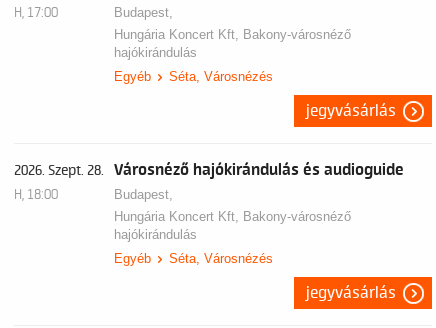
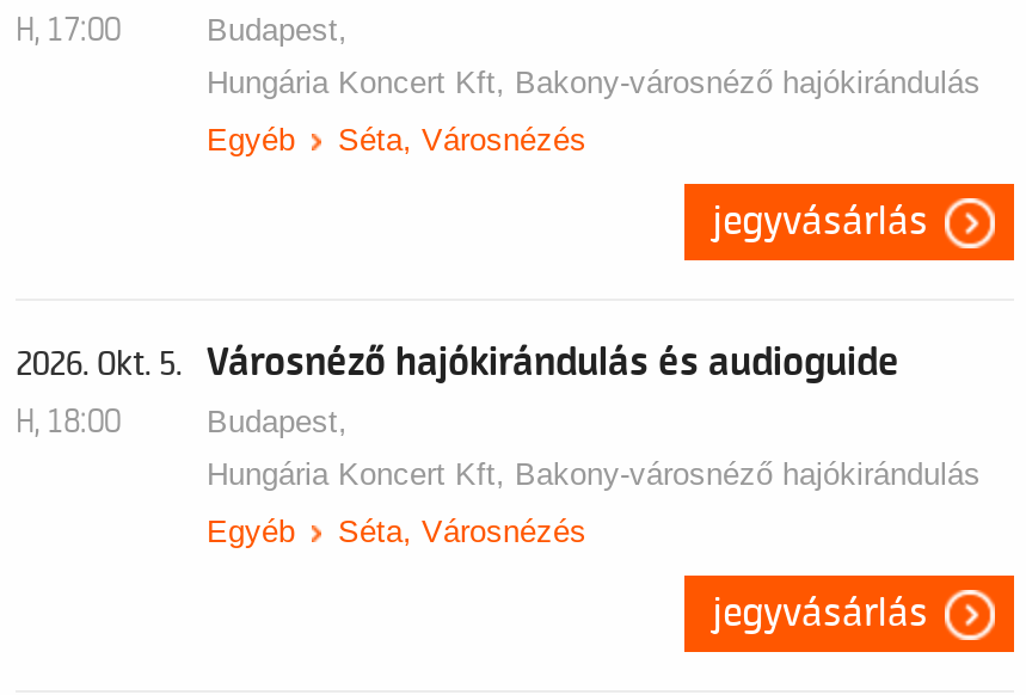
- 2026. Szept. 28. Városnéző hajókirándulás és audioguide
+ 2026. Okt. 5. Városnéző hajókirándulás és audioguide
